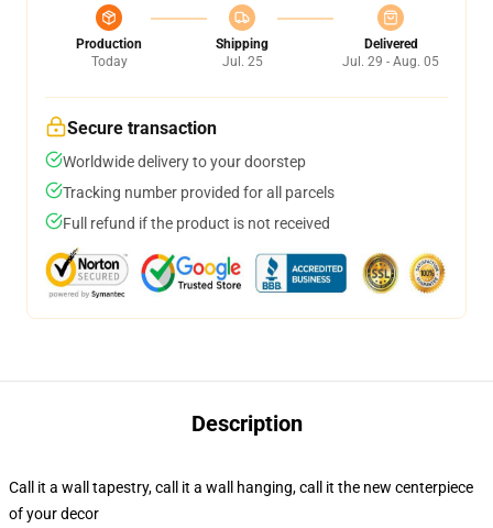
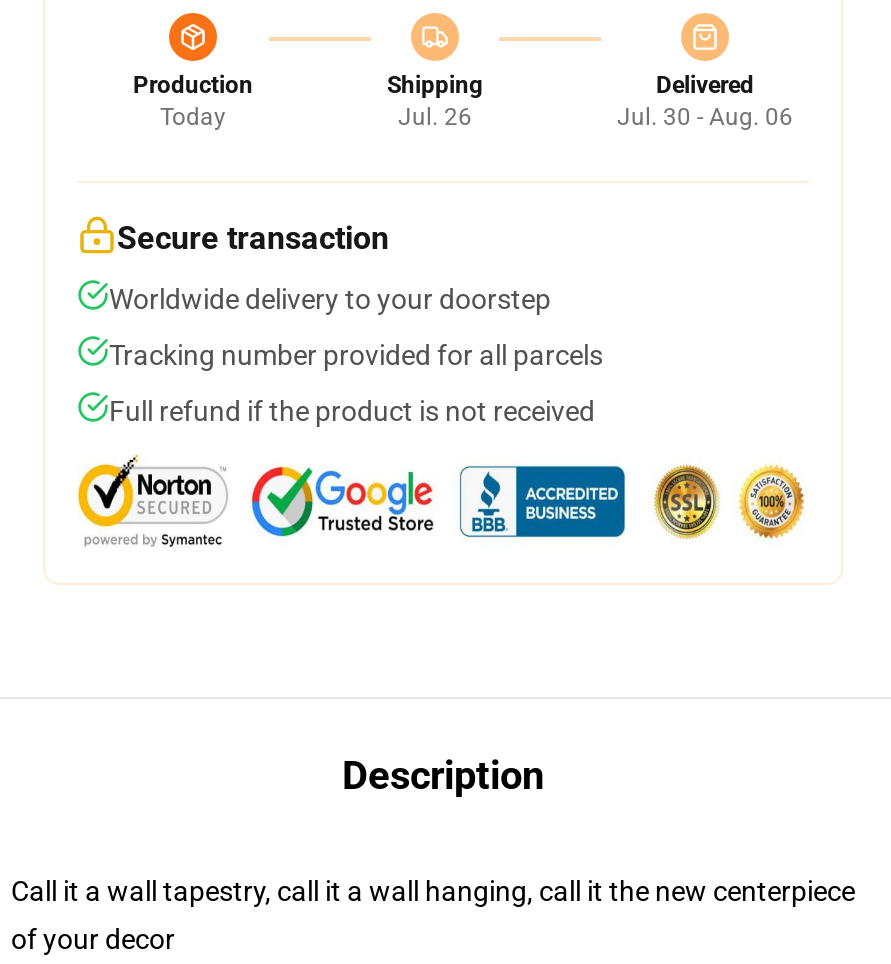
- Jul. 25
+ Jul. 26

- Jul. 29 - Aug. 05
+ Jul. 30 - Aug. 06
